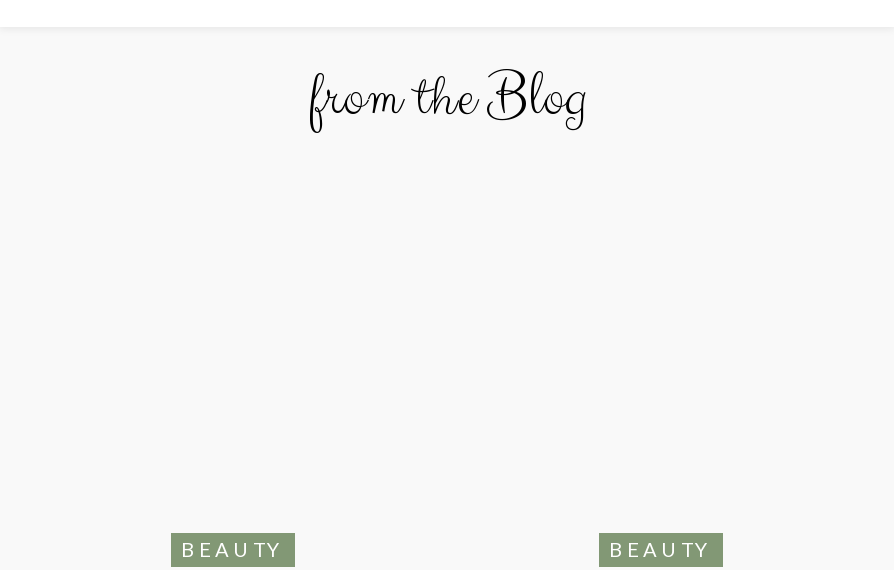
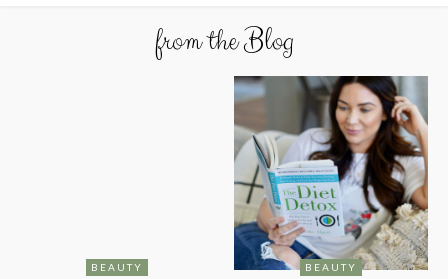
+ [image]
